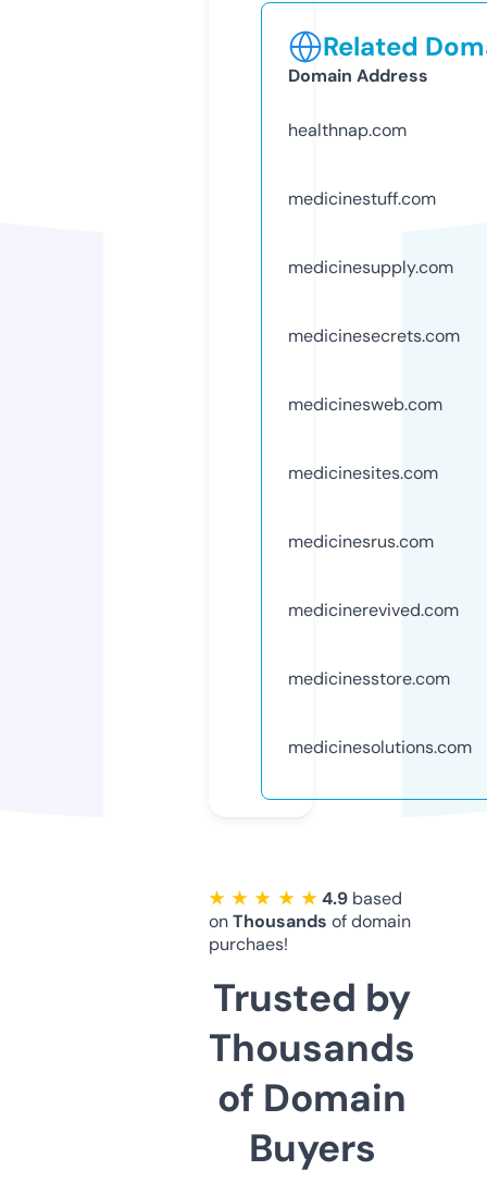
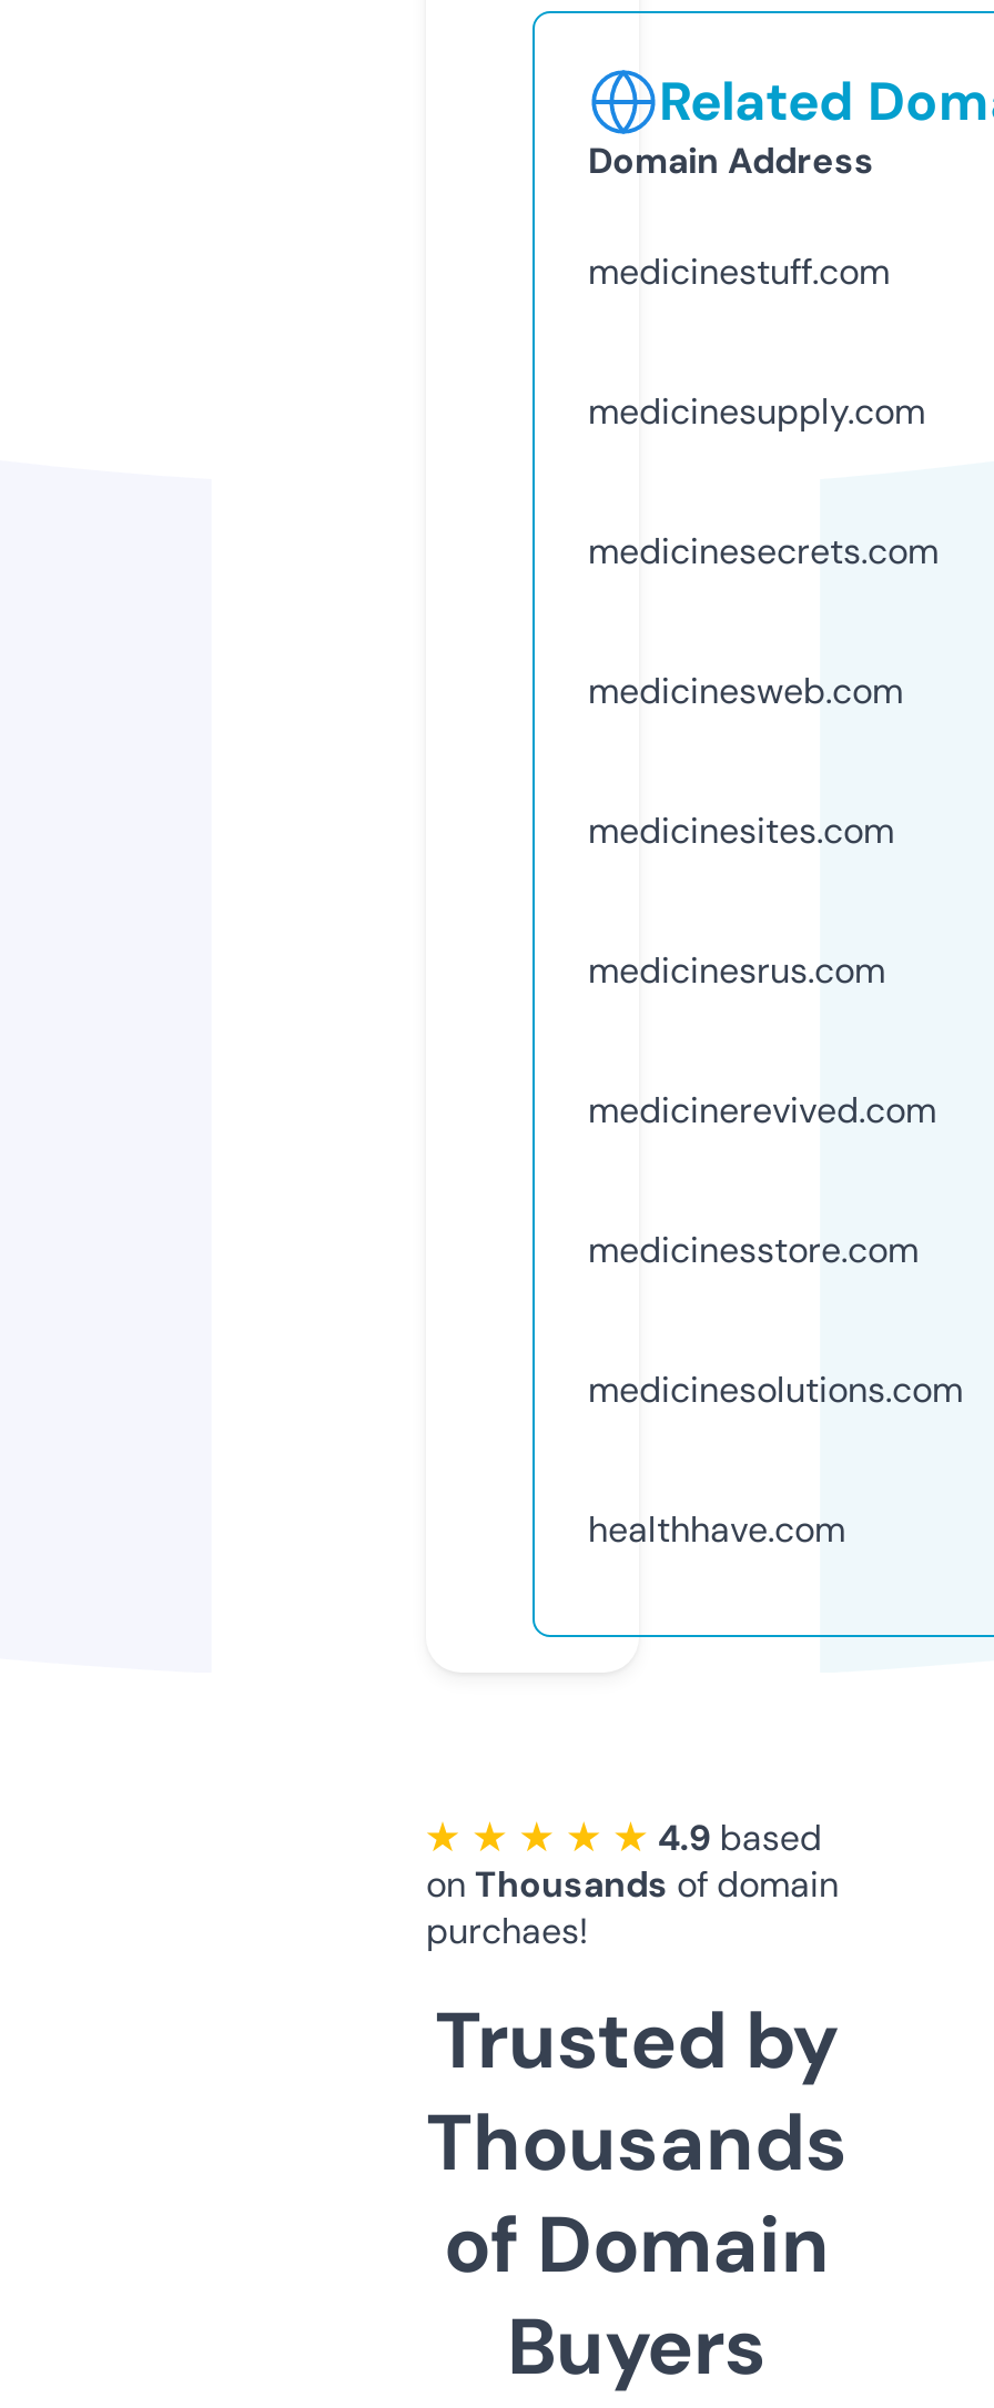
- healthnap.com

moved up: medicinestuff.com | medicinesupply.com | medicinesecrets.com | ... | medicinesstore.com | medicinesolutions.com

+ healthhave.com
